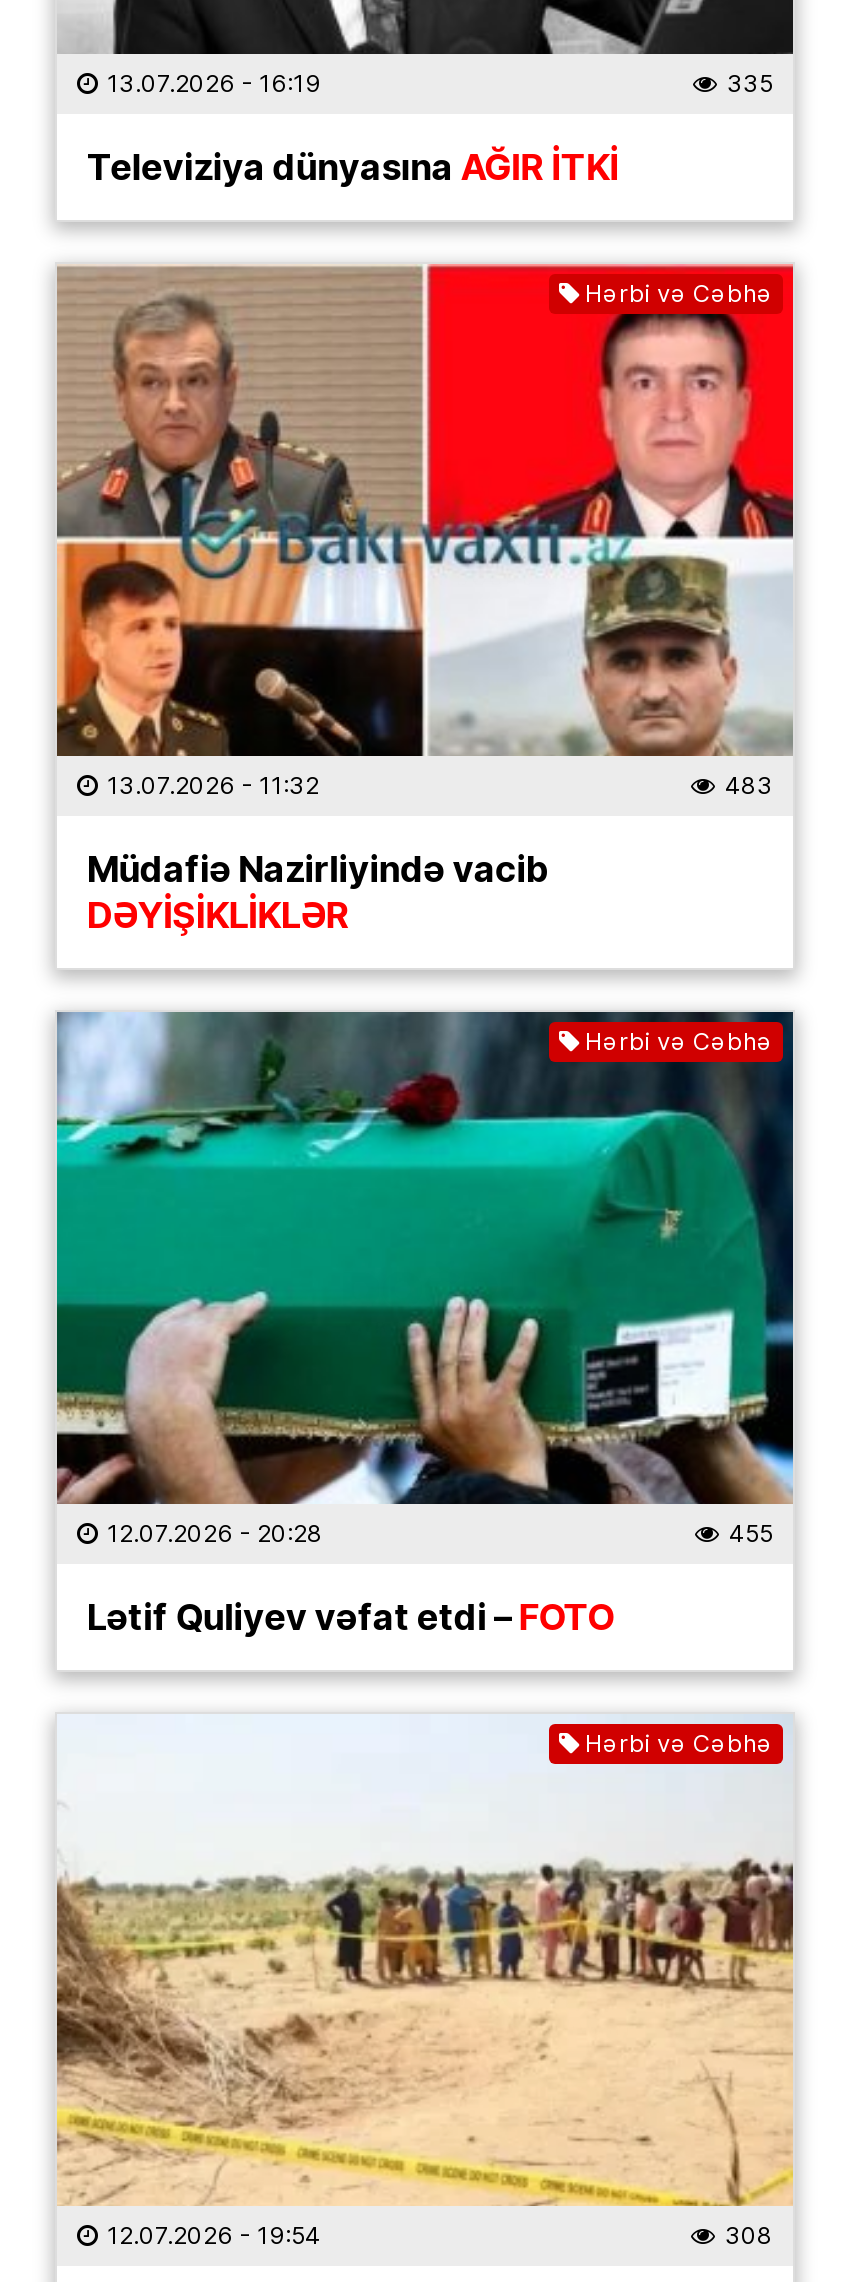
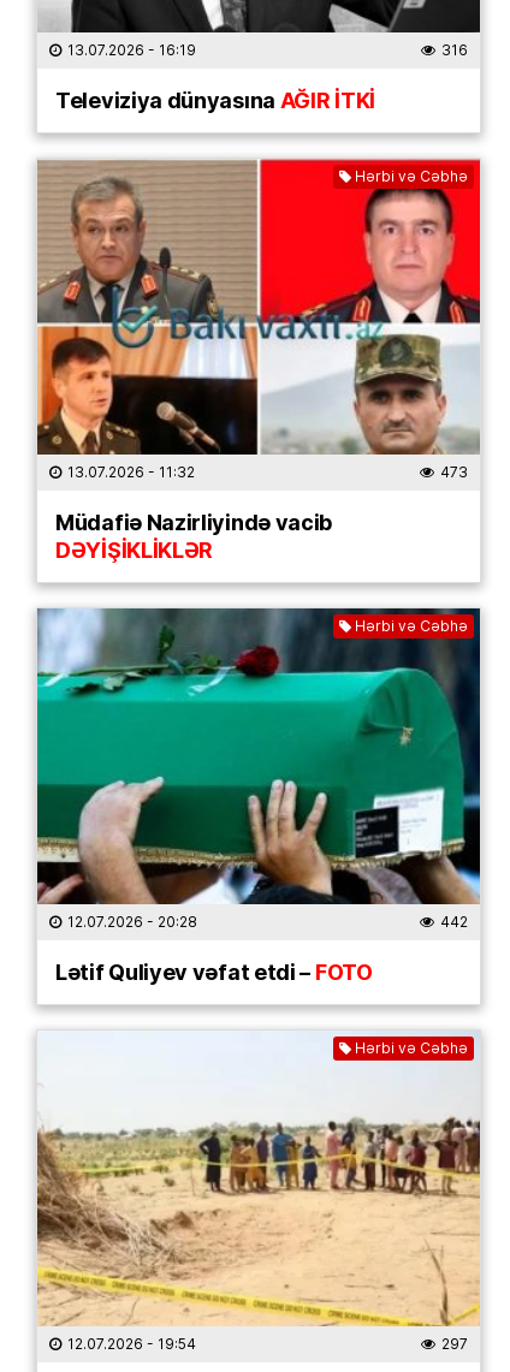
- 335
+ 316

- 483
+ 473

- 455
+ 442

- 308
+ 297
